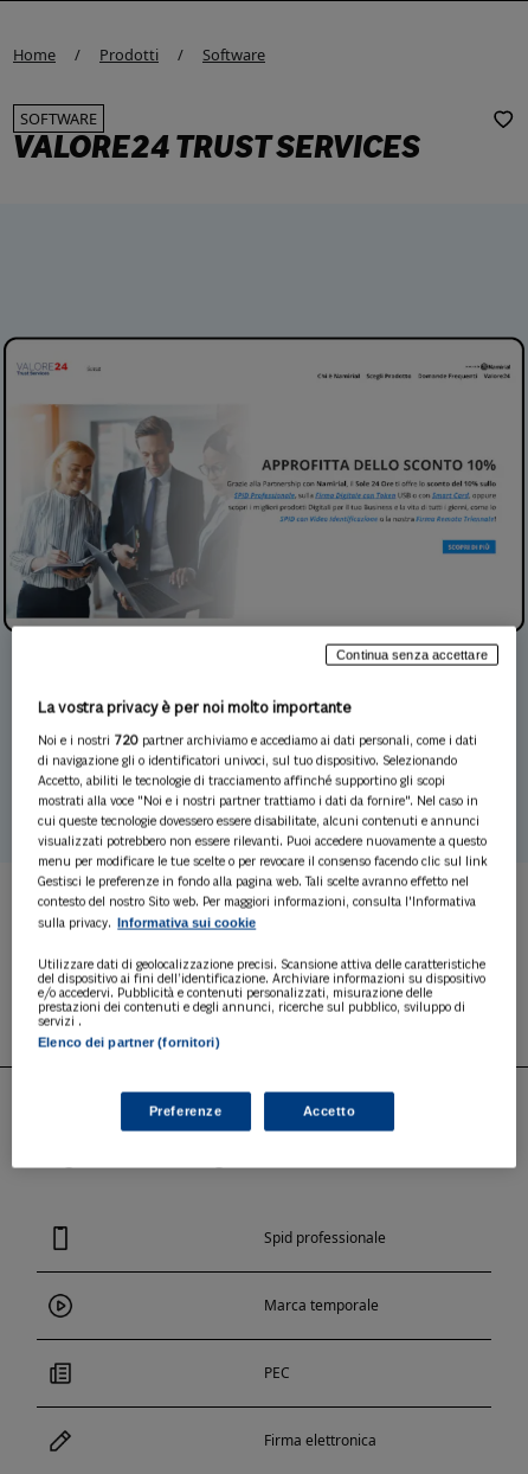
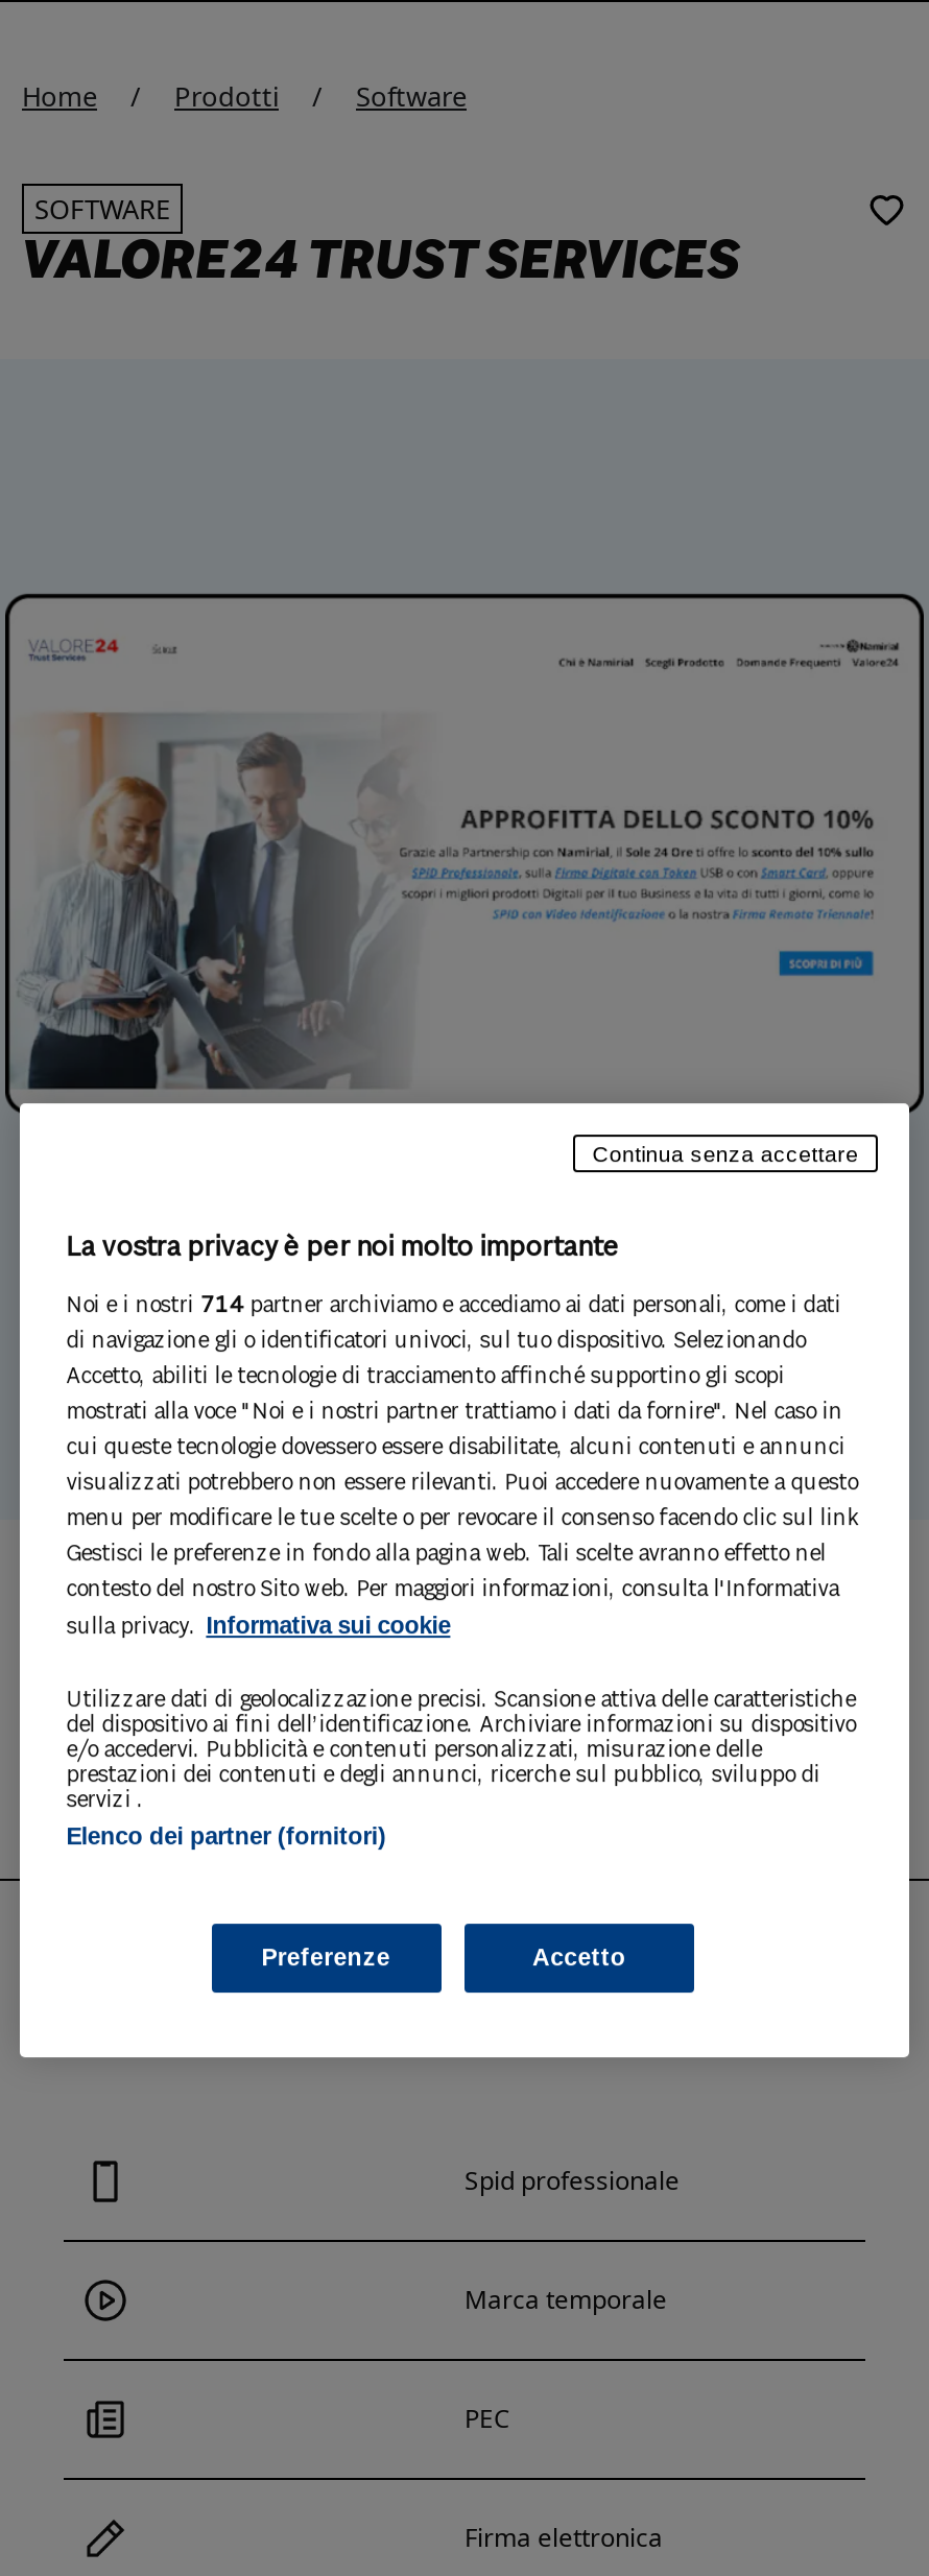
- Noi e i nostri 720 partner archiviamo e accediamo ai dati personali, come i dati
+ Noi e i nostri 714 partner archiviamo e accediamo ai dati personali, come i dati
